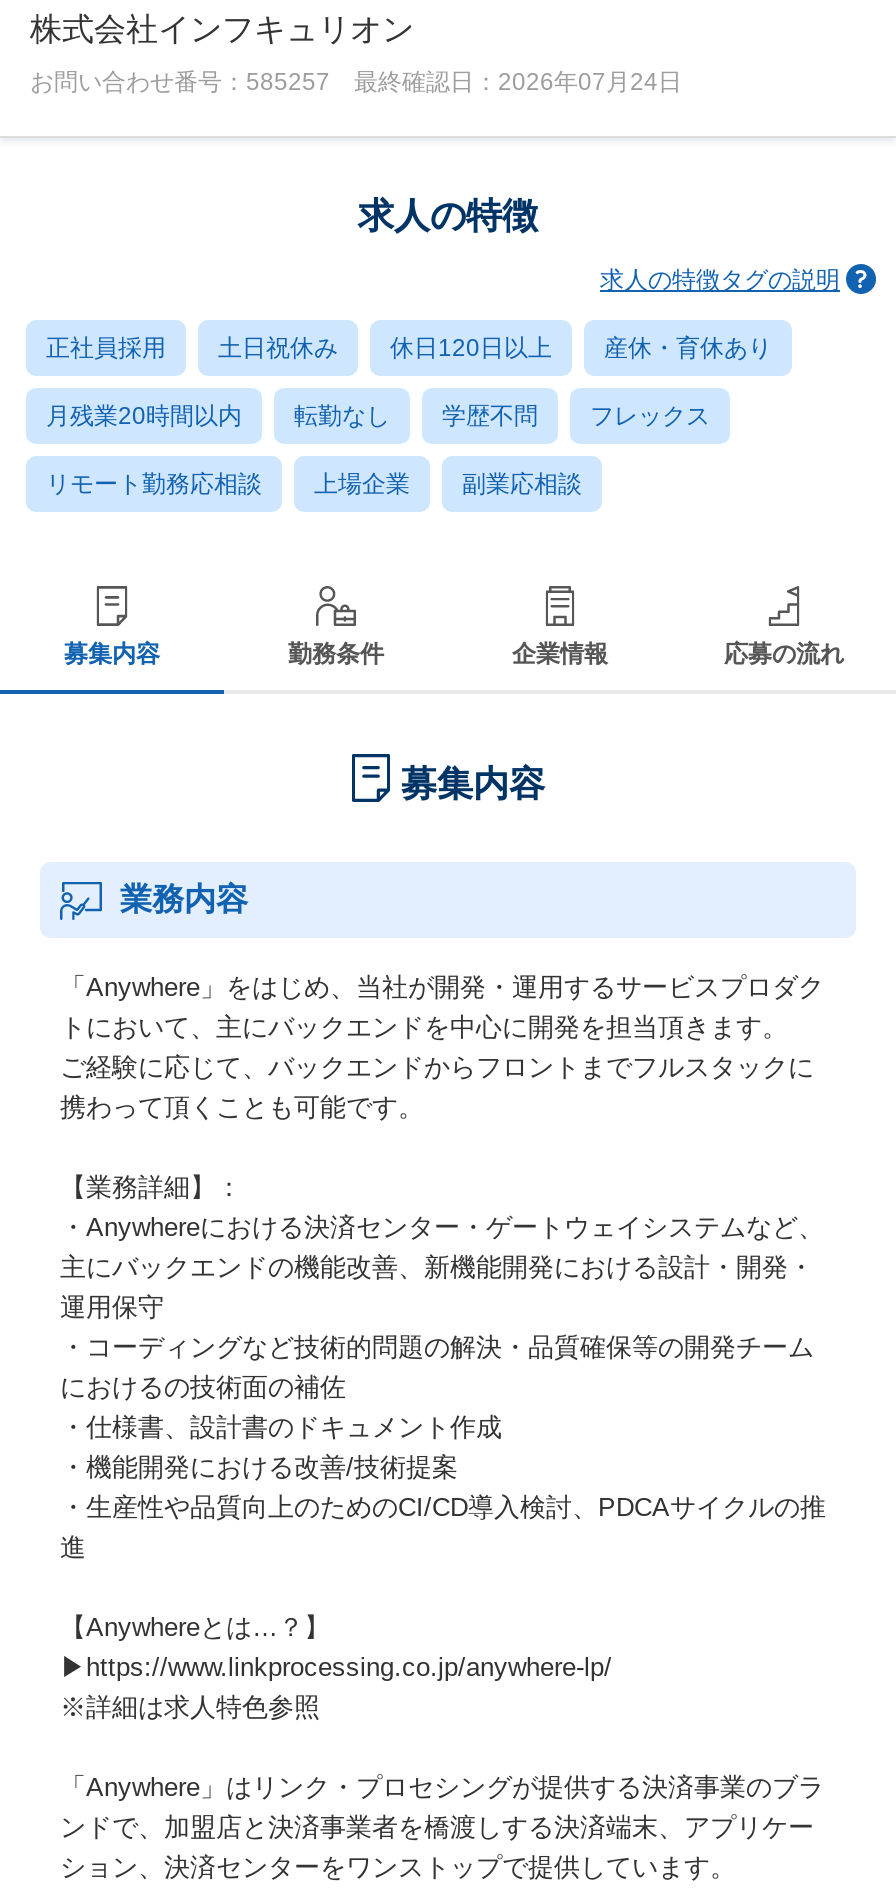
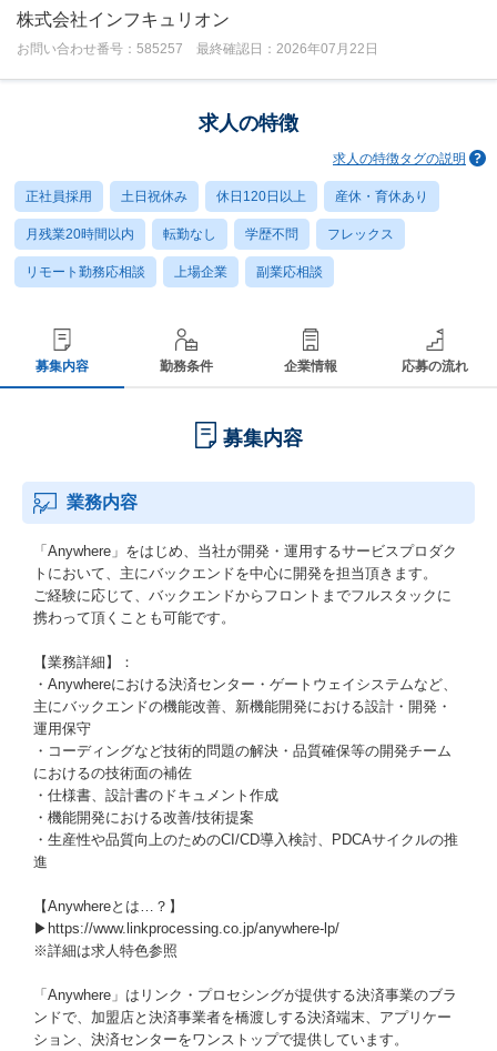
- お問い合わせ番号：585257 最終確認日：2026年07月24日
+ お問い合わせ番号：585257 最終確認日：2026年07月22日
